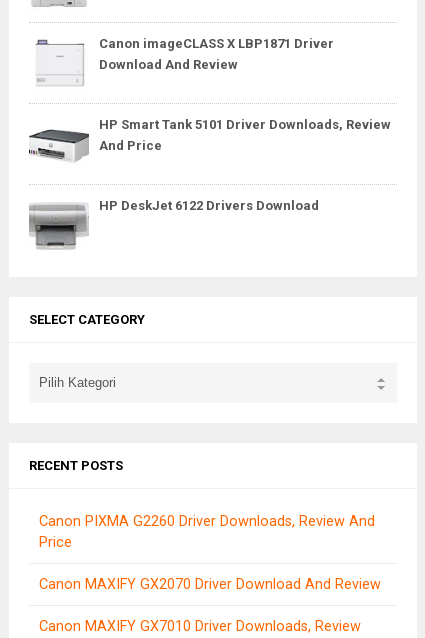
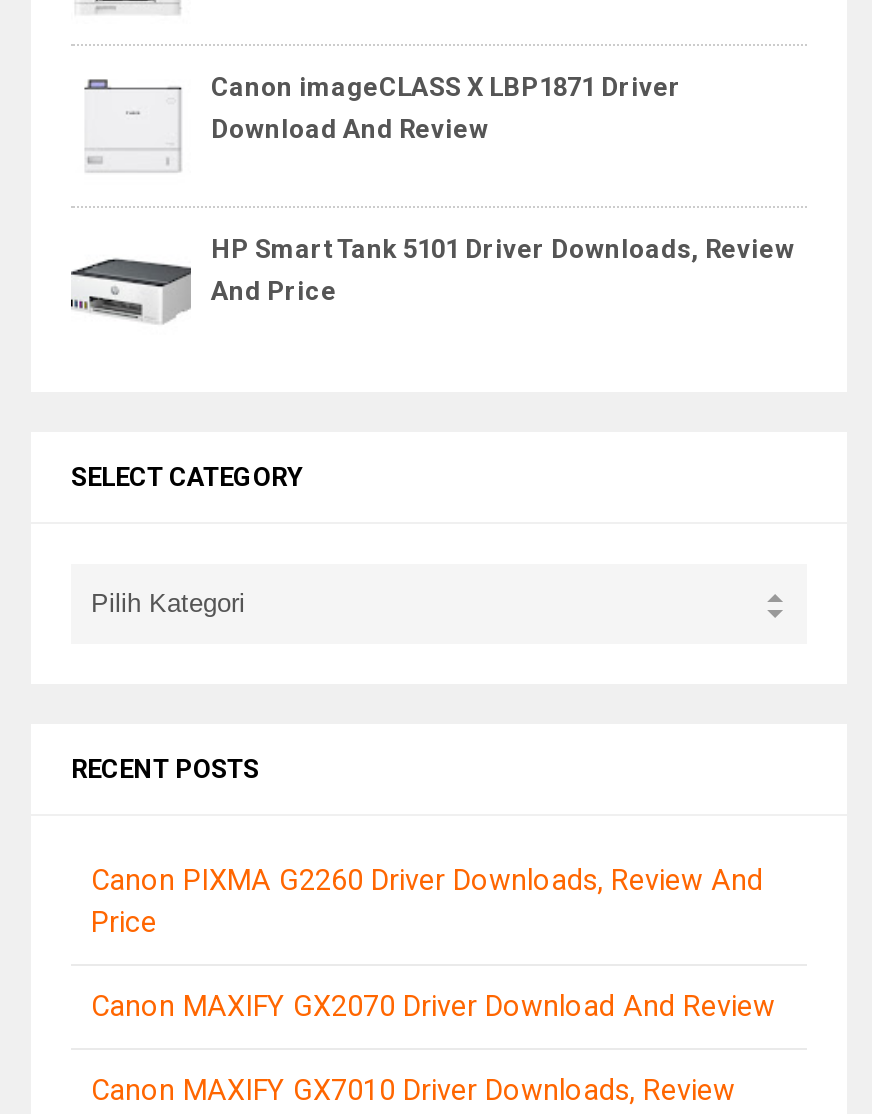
- [image]
- HP DeskJet 6122 Drivers Download
